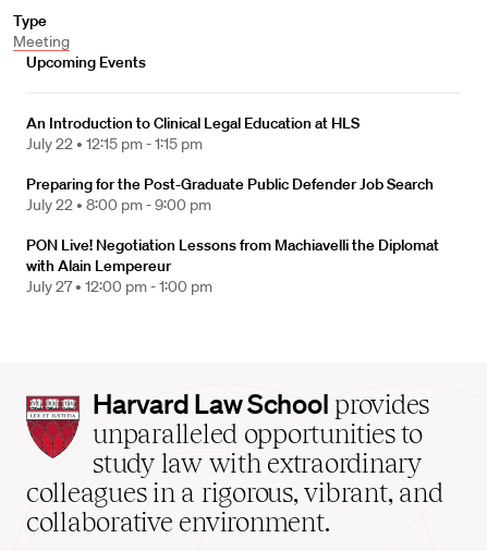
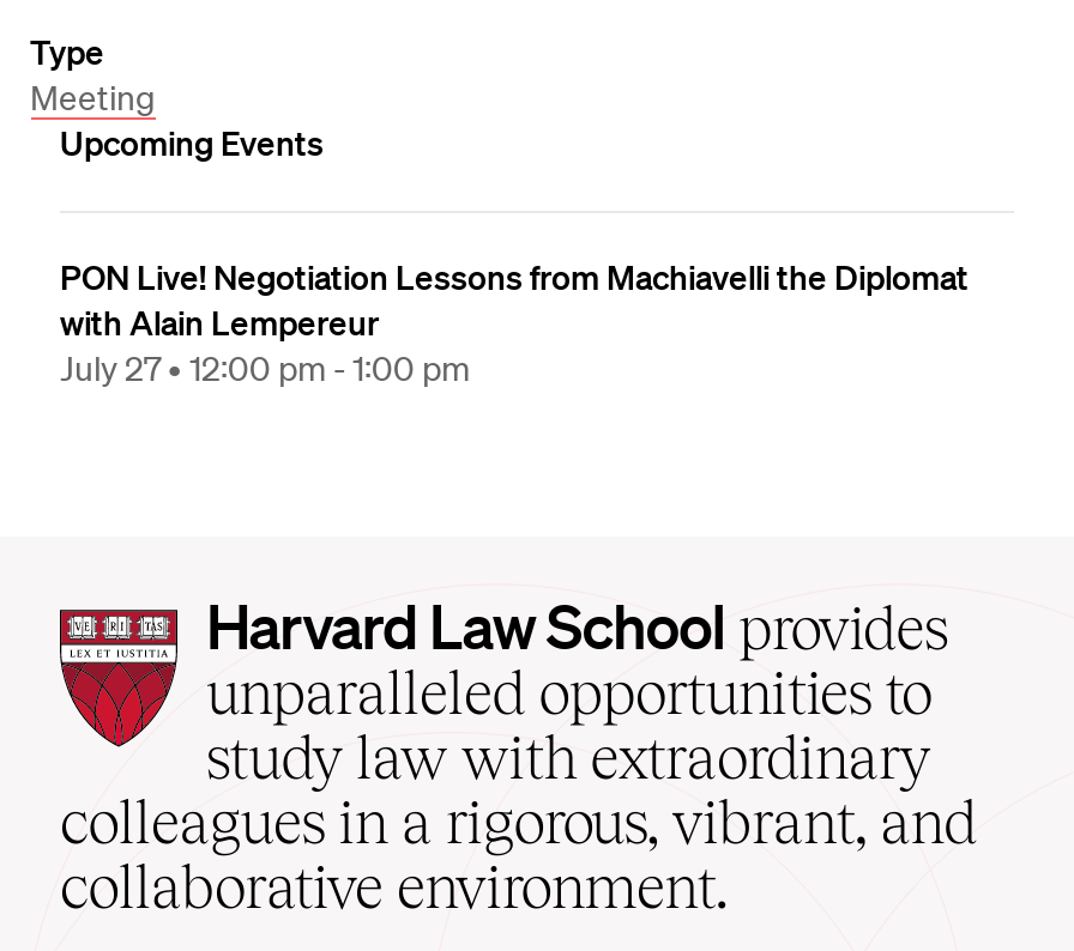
- An Introduction to Clinical Legal Education at HLS
- July 22 • 12:15 pm - 1:15 pm
- Preparing for the Post-Graduate Public Defender Job Search
- July 22 • 8:00 pm - 9:00 pm
